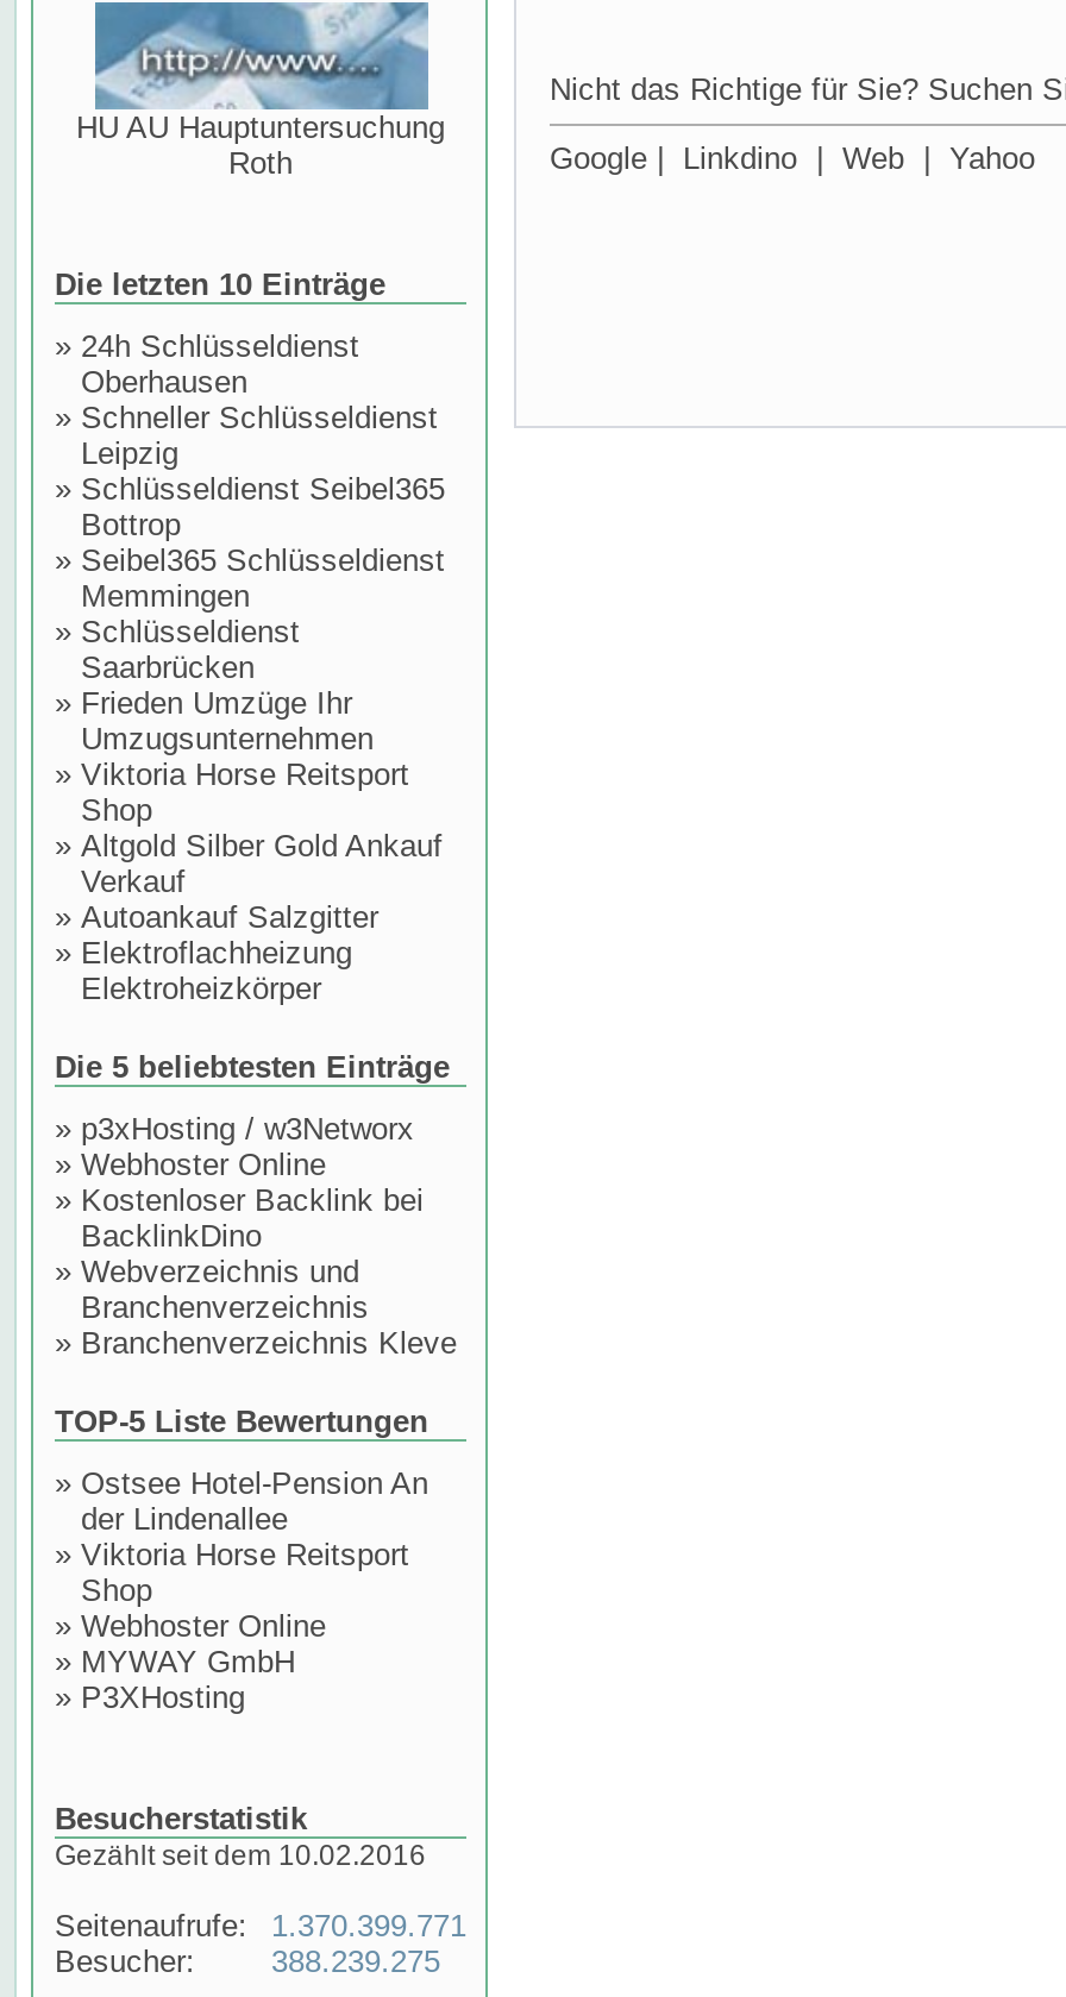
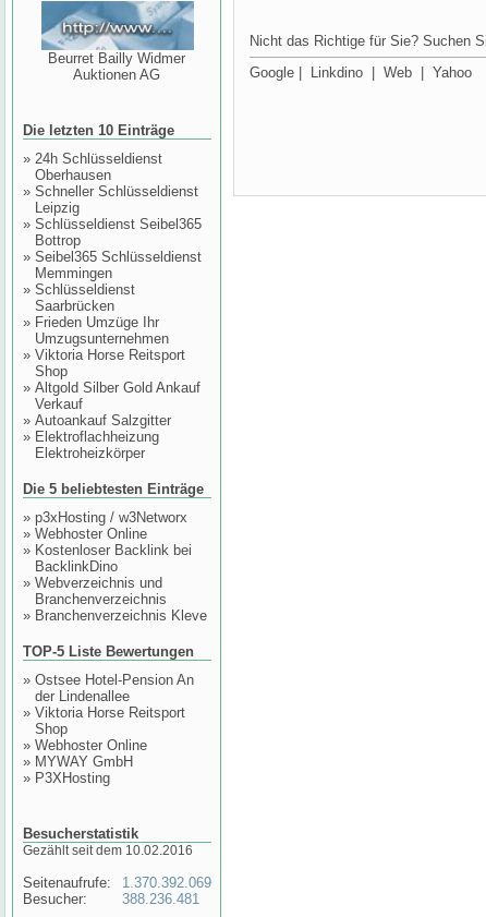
- HU AU Hauptuntersuchung
- Roth
+ Beurret Bailly Widmer
+ Auktionen AG

- Seitenaufrufe: 1.370.399.771
+ Seitenaufrufe: 1.370.392.069

- 388.239.275
+ 388.236.481
